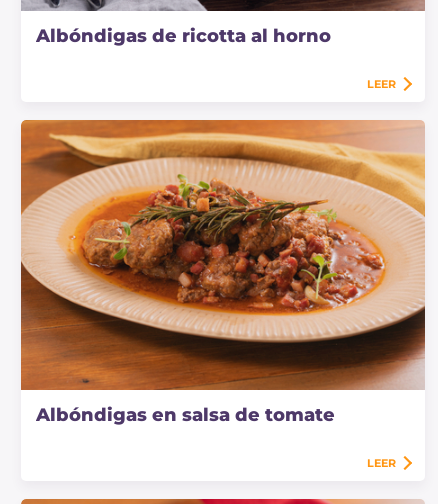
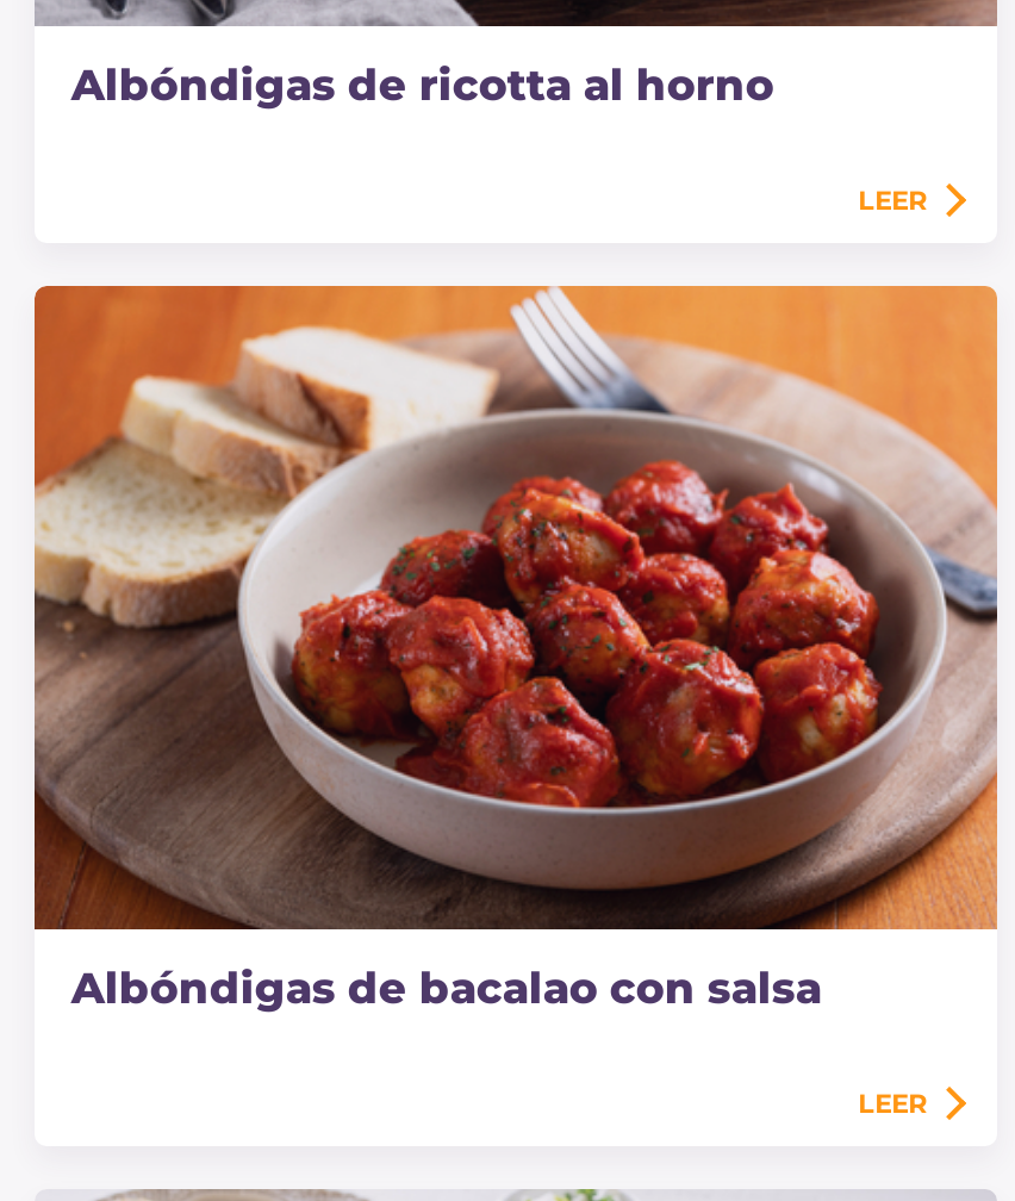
- [image]
- Albóndigas en salsa de tomate
+ [image]
+ Albóndigas de bacalao con salsa
